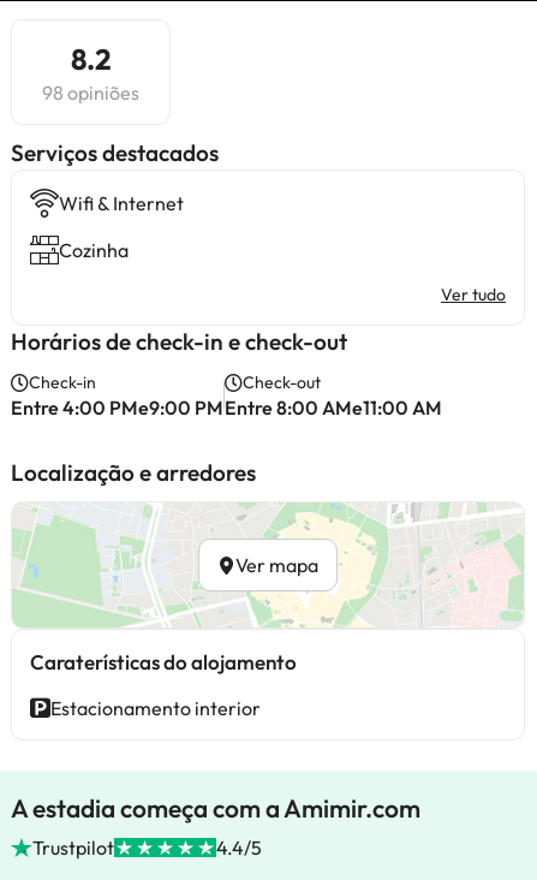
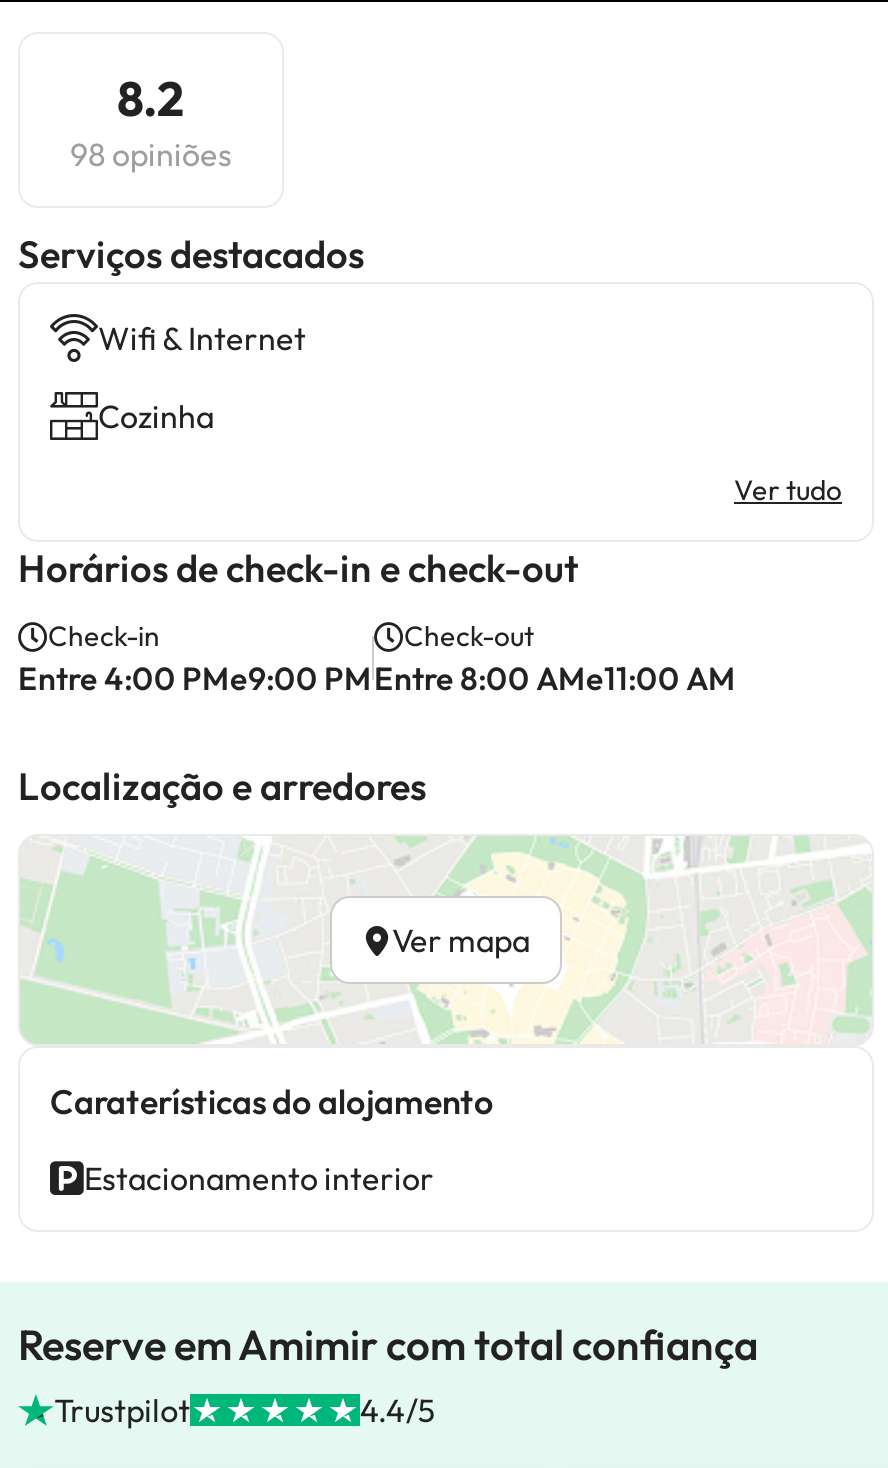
- A estadia começa com a Amimir.com
+ Reserve em Amimir com total confiança
